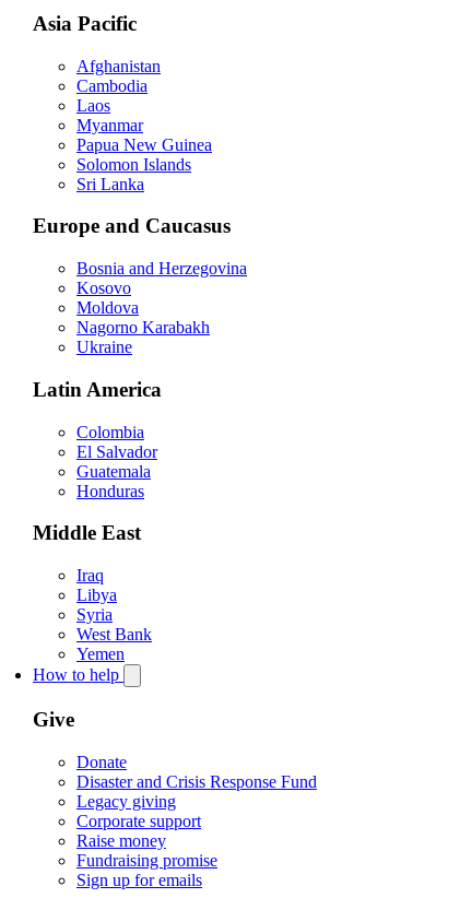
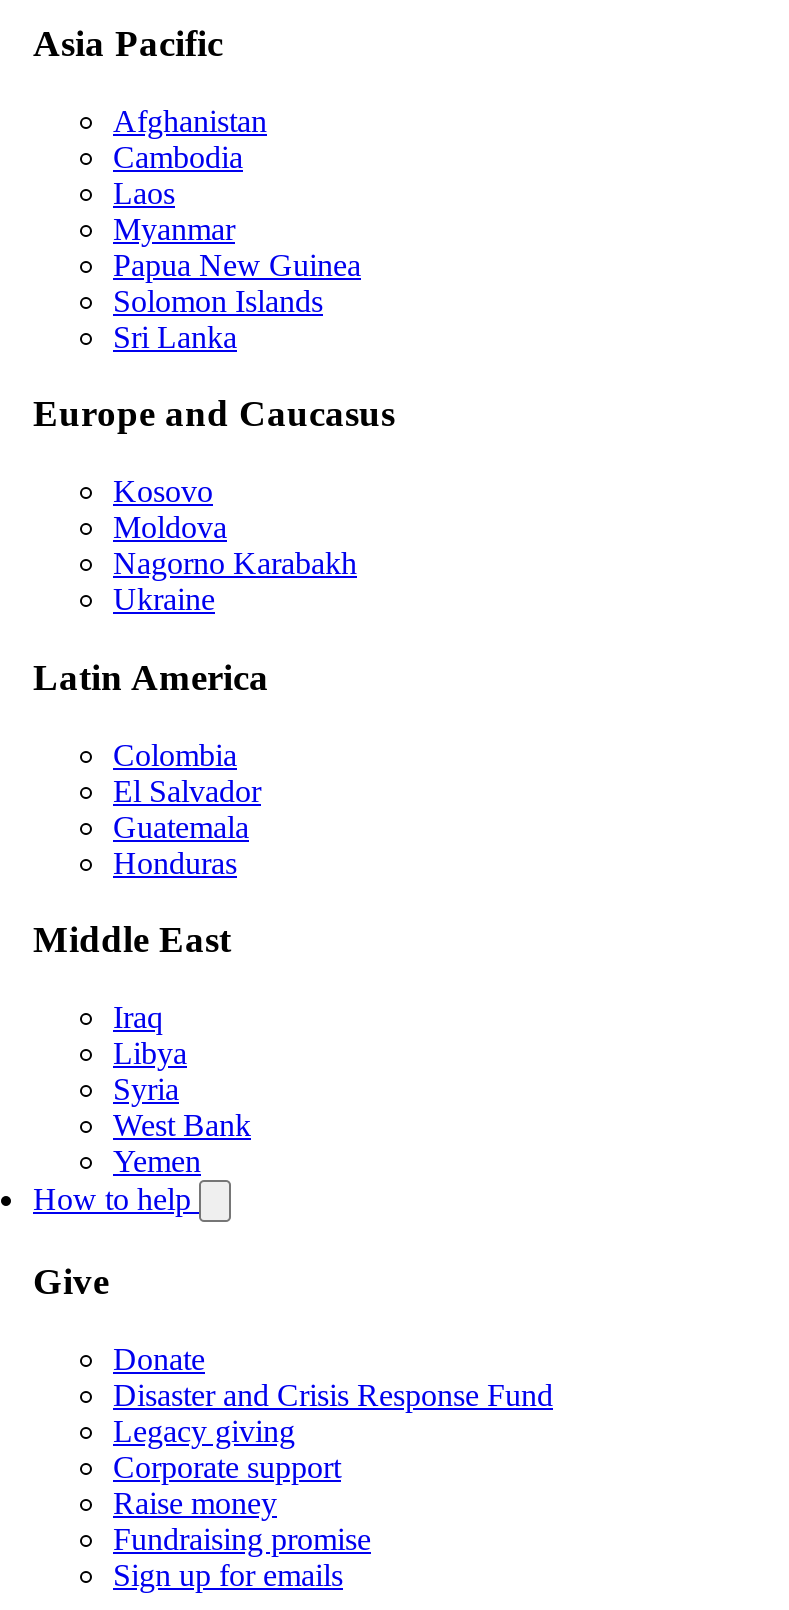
- Bosnia and Herzegovina
